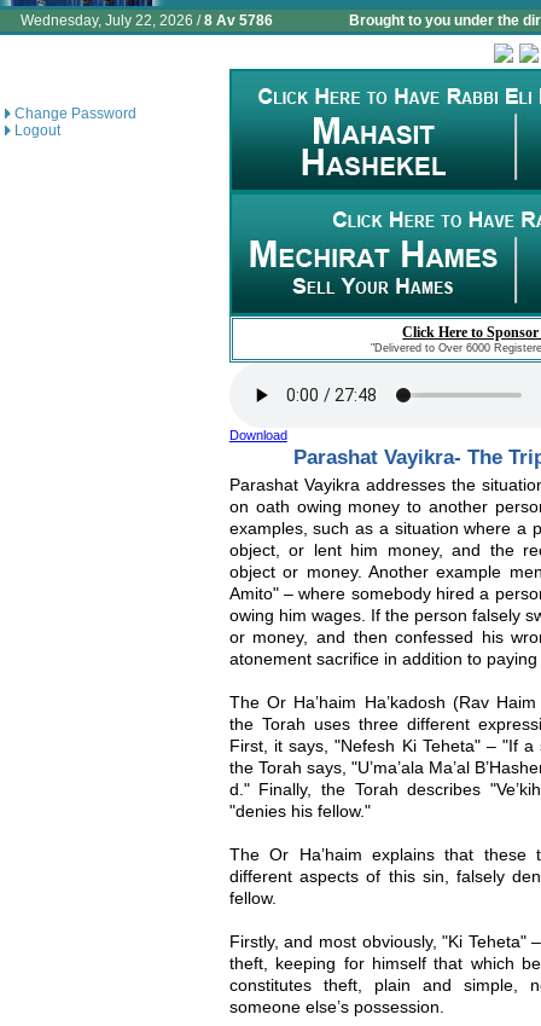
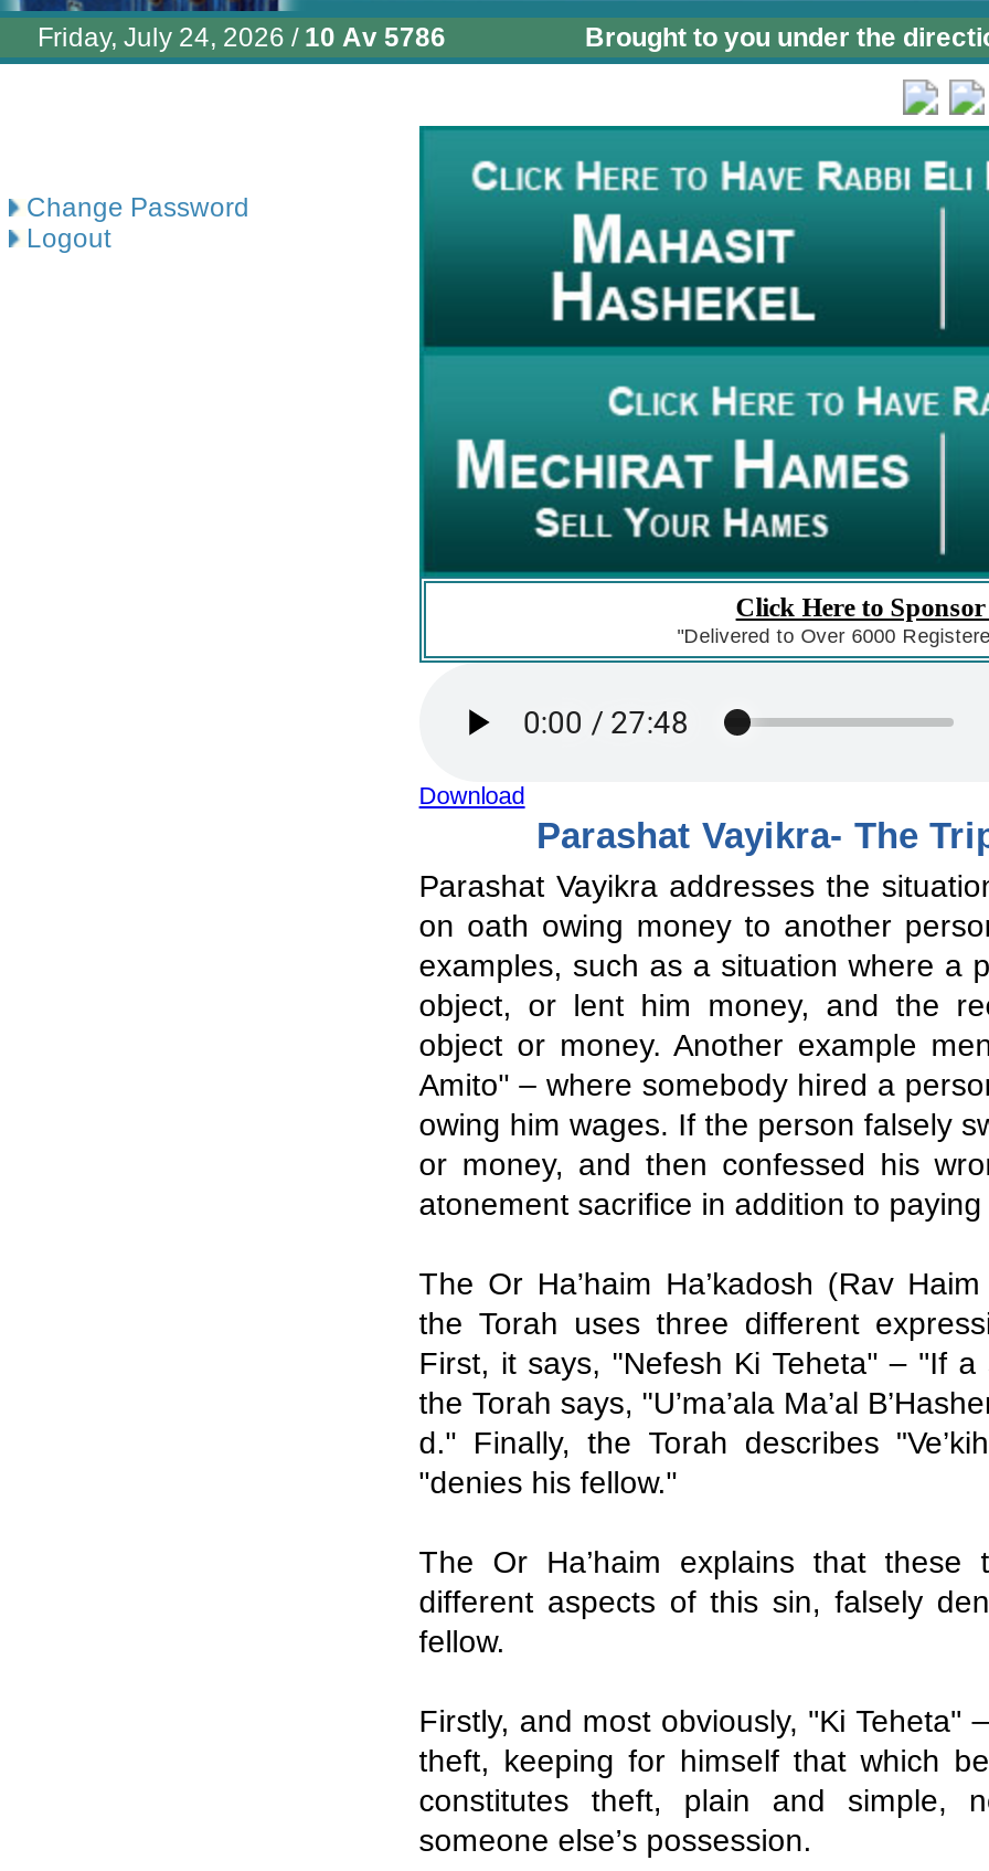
- Wednesday, July 22, 2026 / 8 Av 5786
+ Friday, July 24, 2026 / 10 Av 5786
